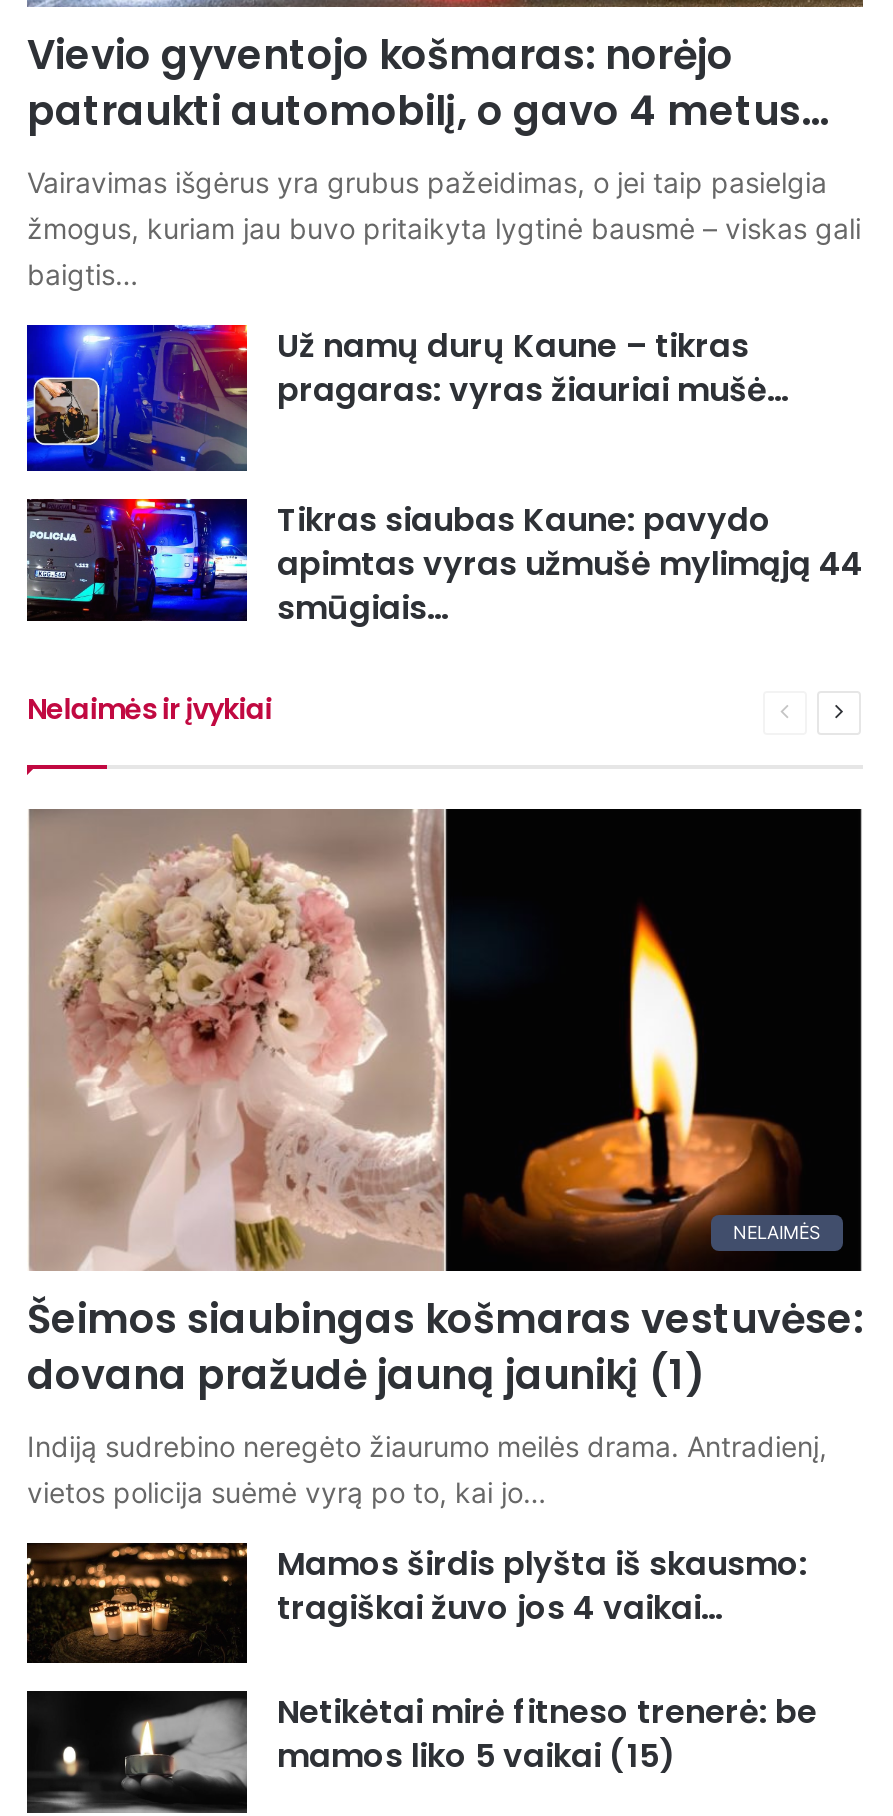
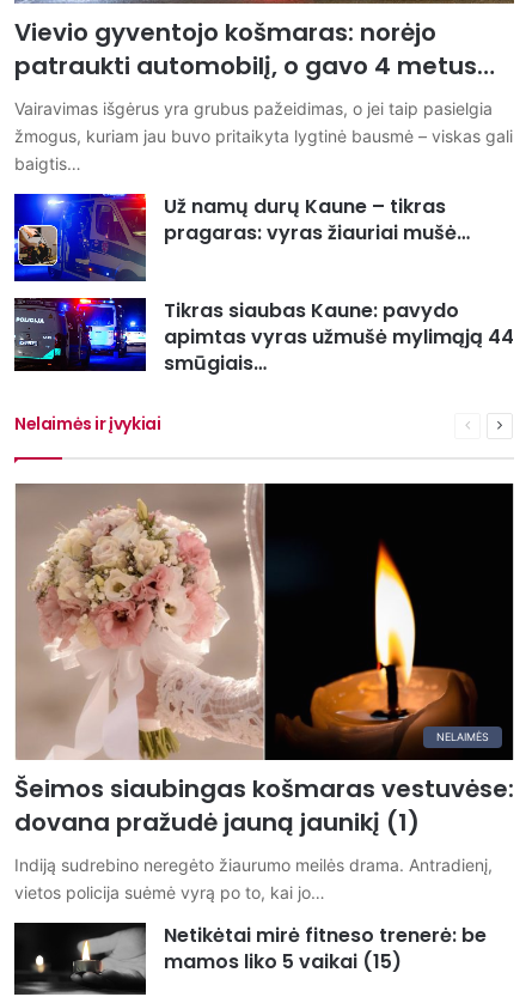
- [image]
- Mamos širdis plyšta iš skausmo:
- tragiškai žuvo jos 4 vaikai…
